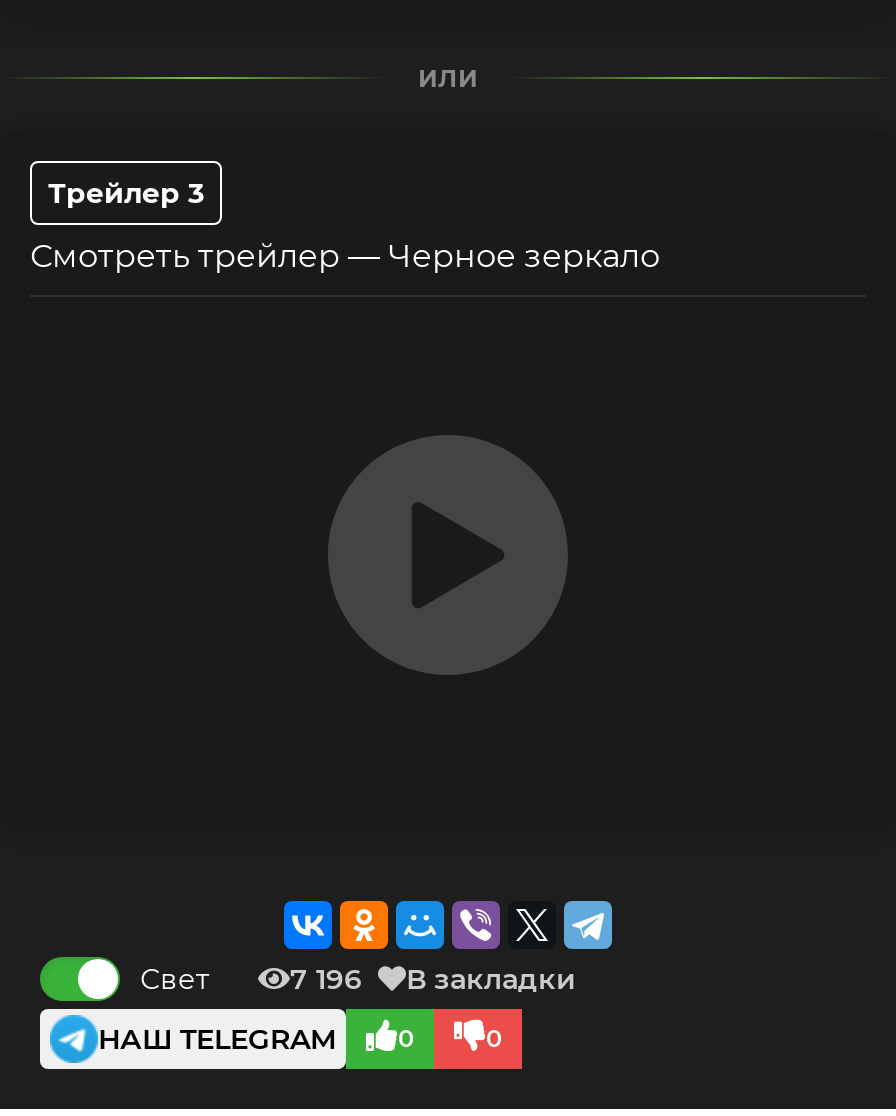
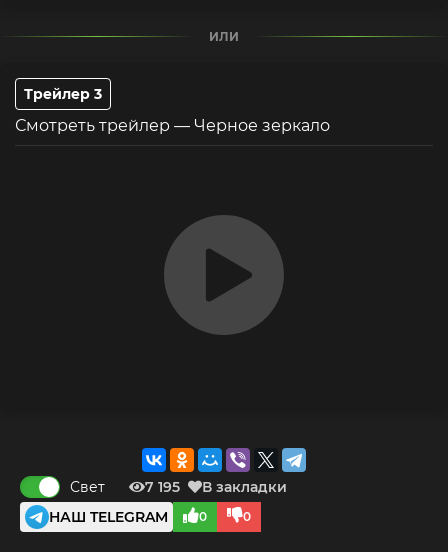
- 7 196 В закладки
+ 7 195 В закладки
